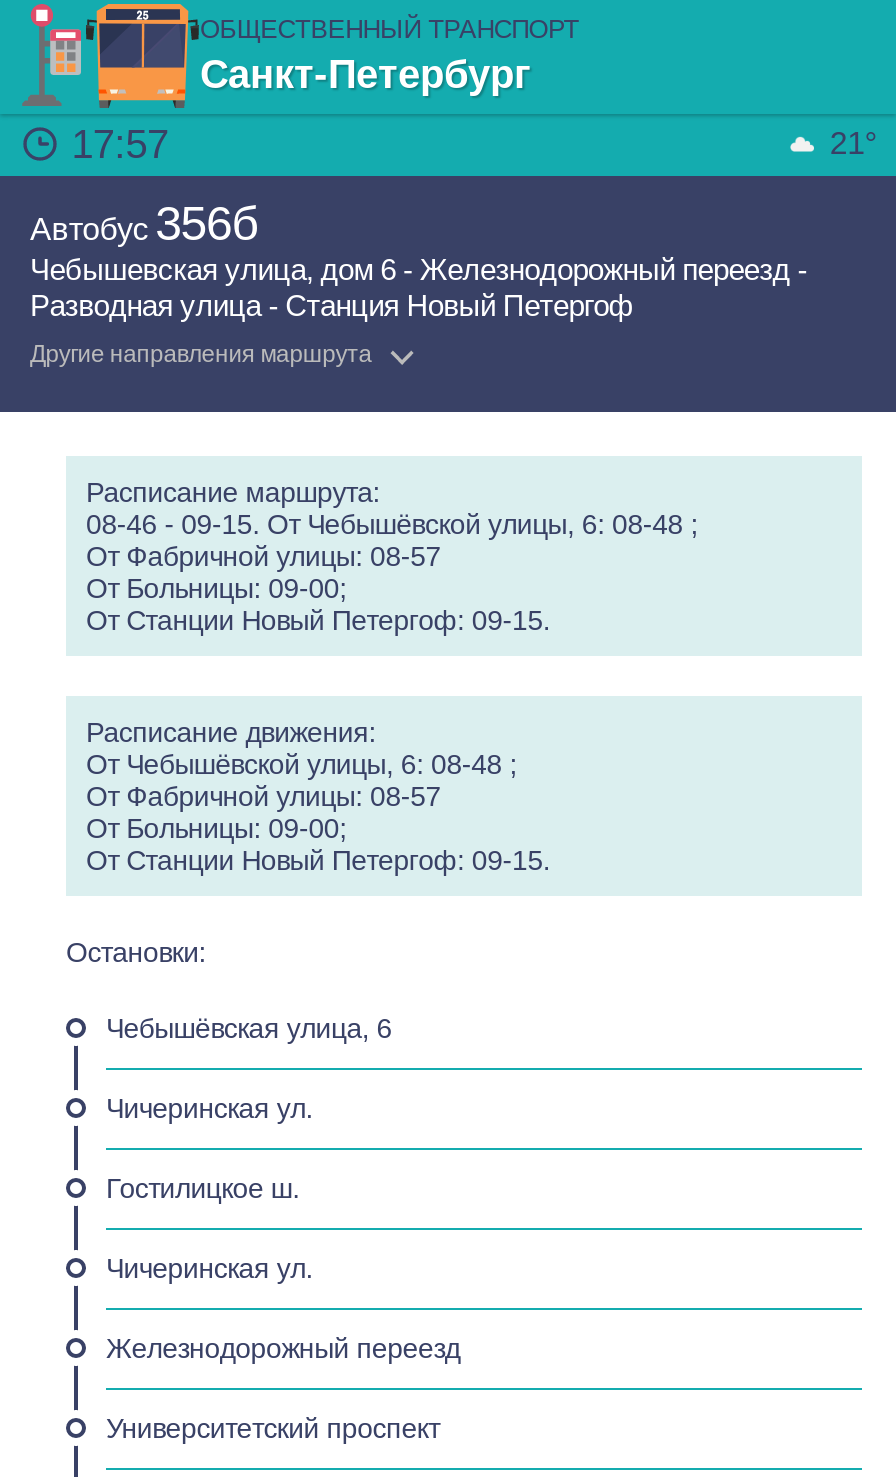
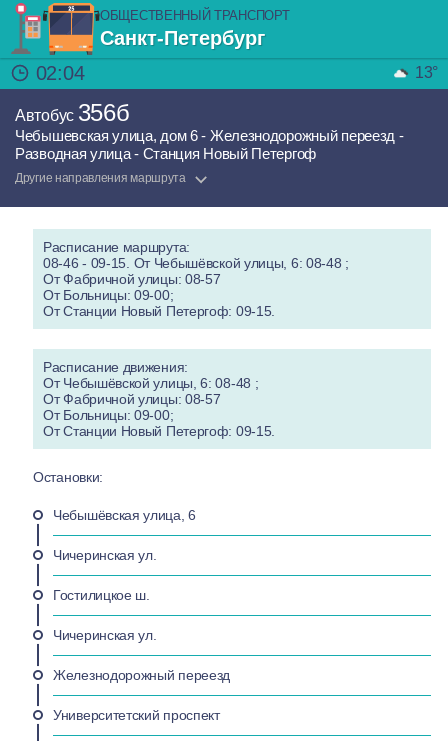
- 17:57
+ 02:04

- 21°
+ 13°
